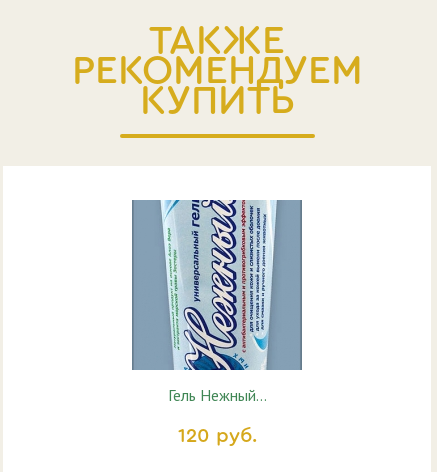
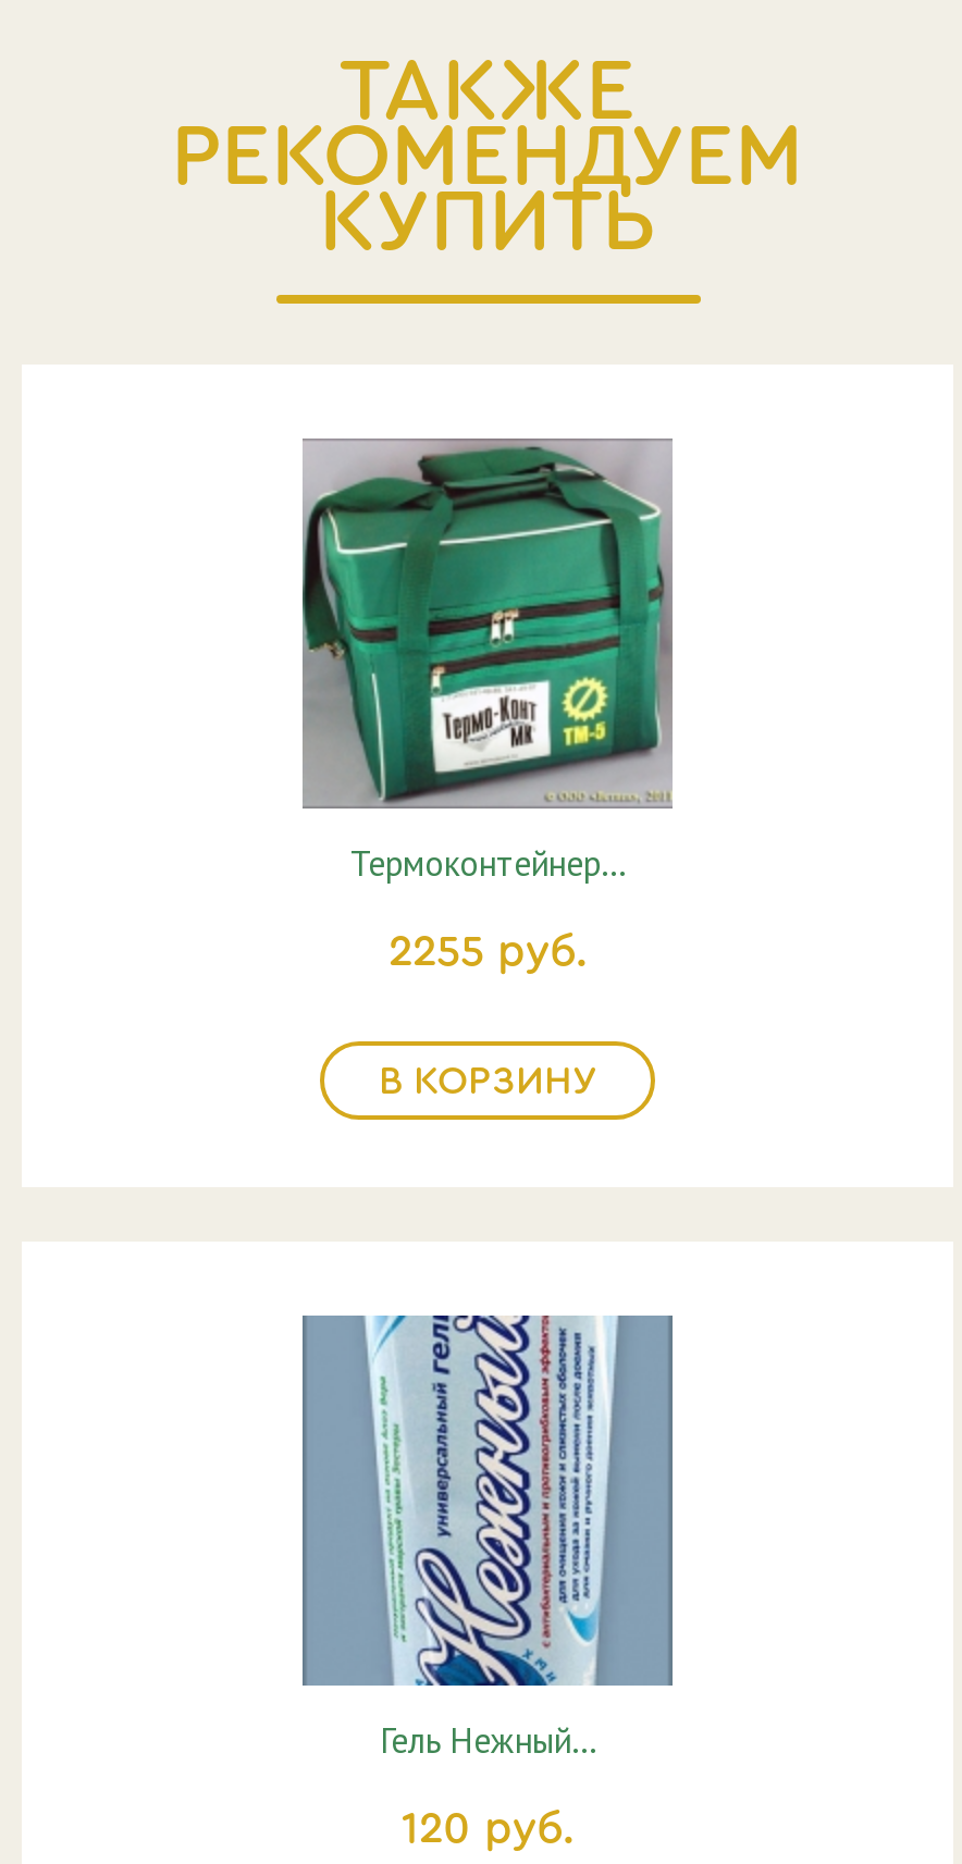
+ [image]
+ Термоконтейнер…
+ 2255 руб.
+ В КОРЗИНУ
